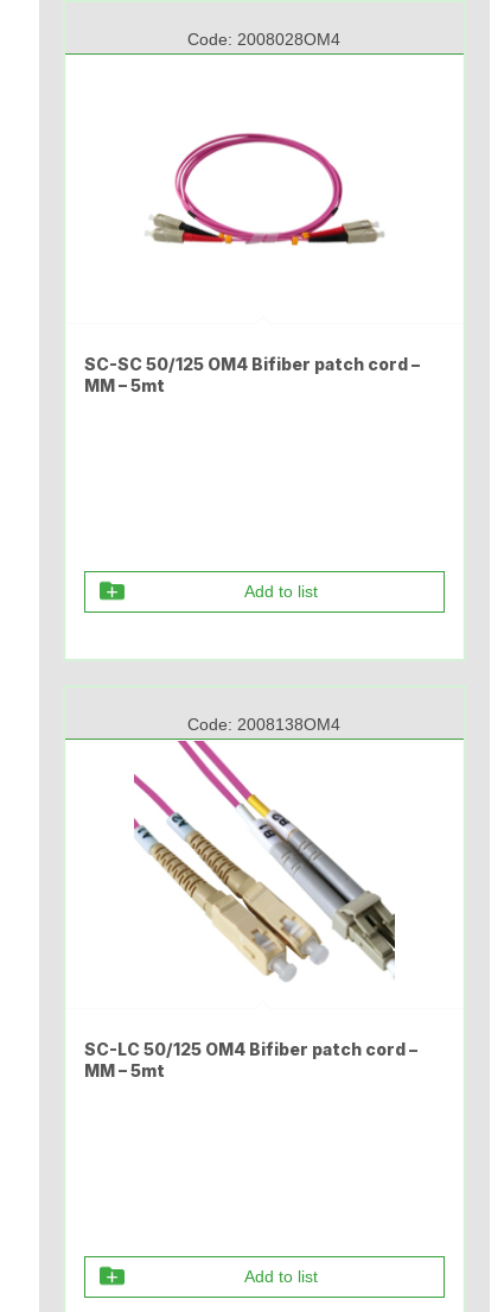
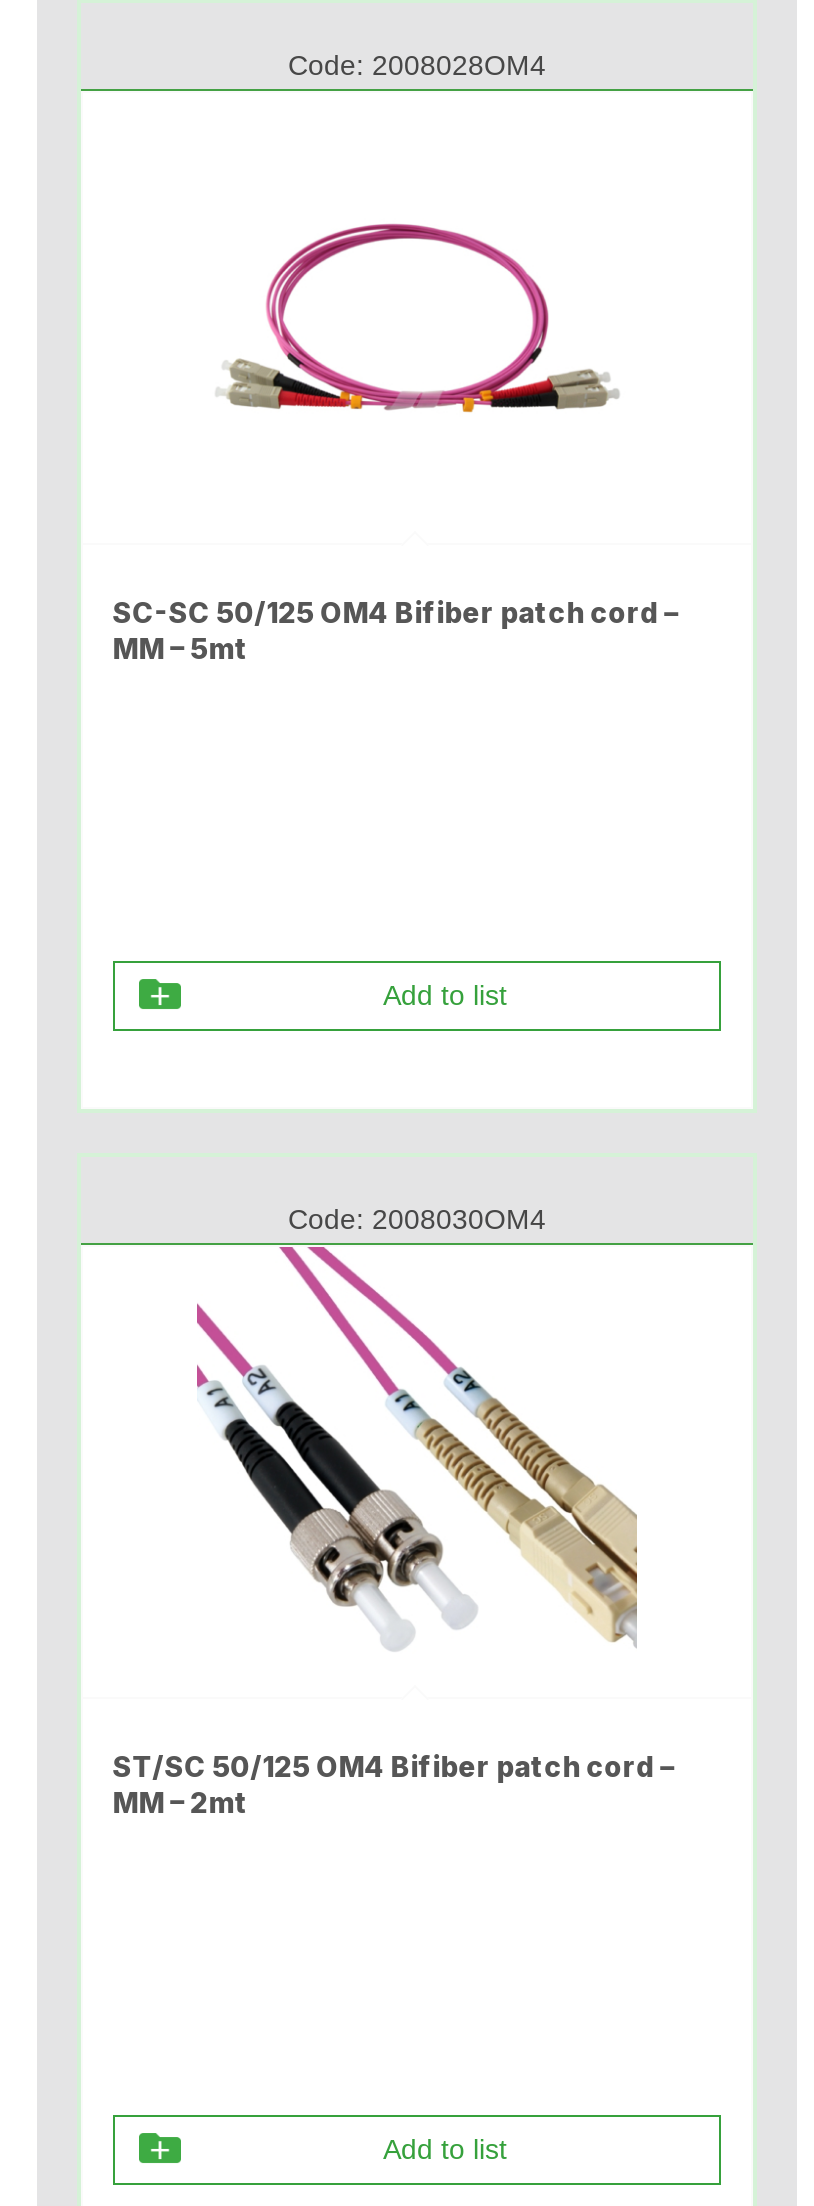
- Code: 2008138OM4
+ Code: 2008030OM4

- [image]
+ [image]

- SC-LC 50/125 OM4 Bifiber patch cord –
+ ST/SC 50/125 OM4 Bifiber patch cord –

- MM – 5mt
+ MM – 2mt
